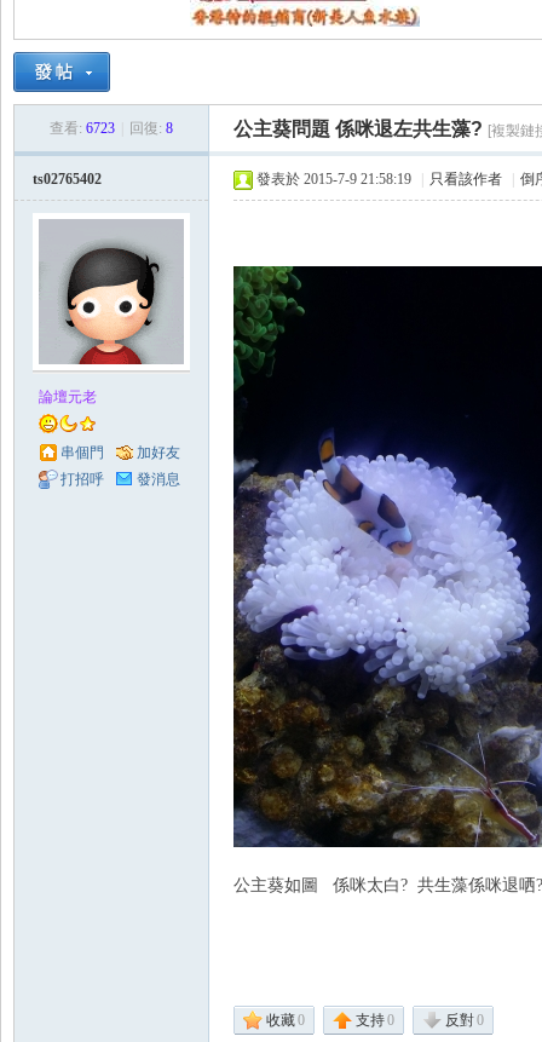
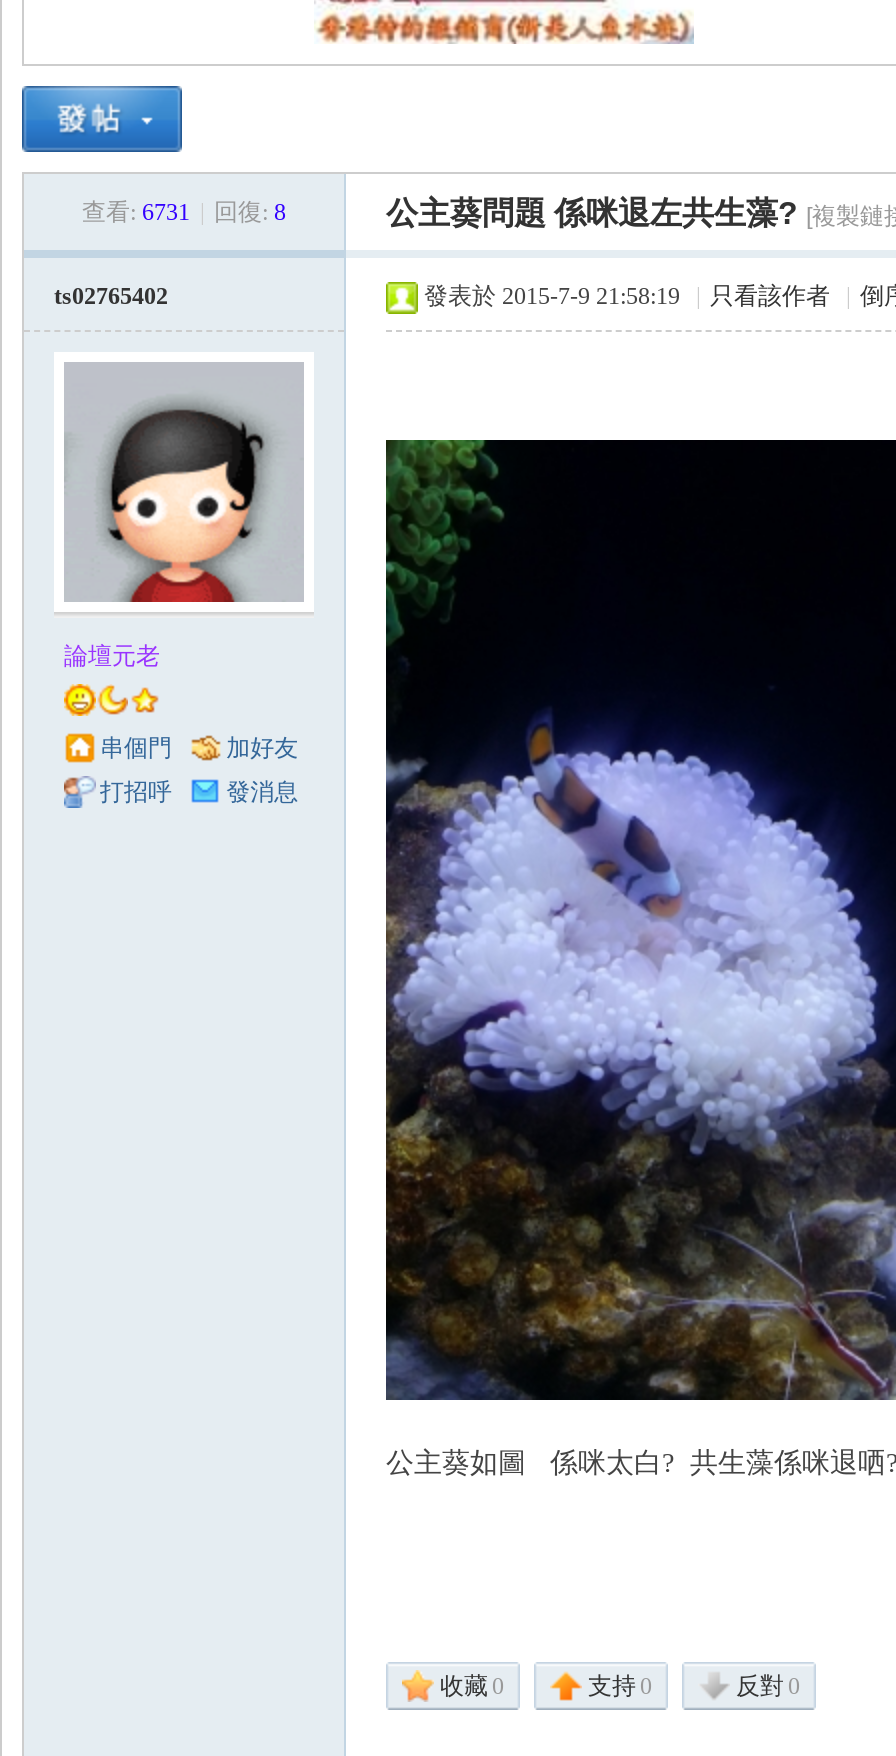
- 查看: 6723 回復: 8
+ 查看: 6731 回復: 8
